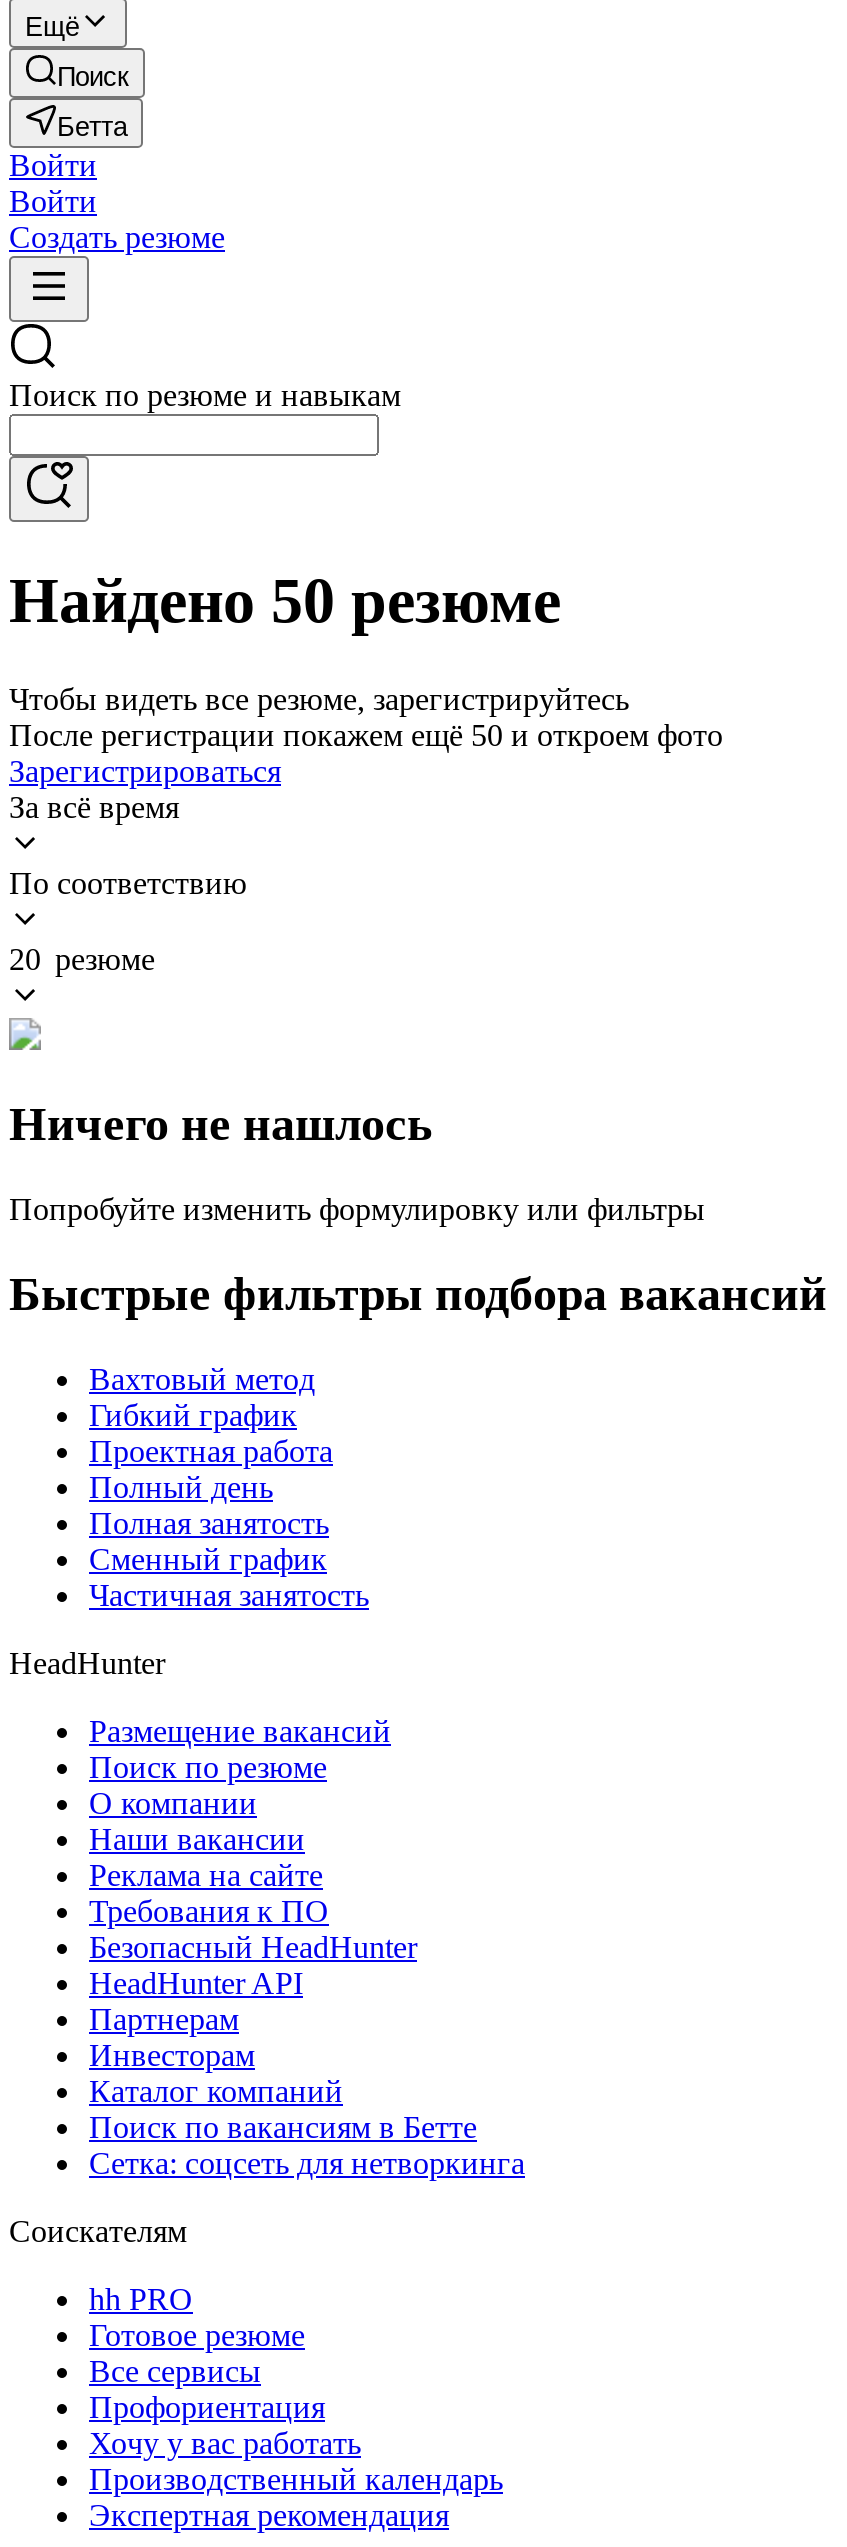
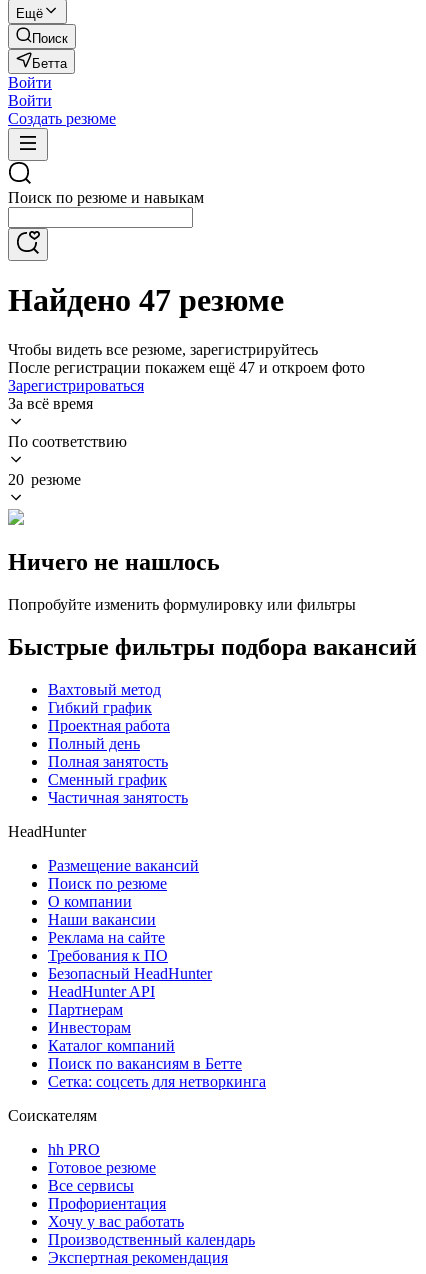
- Найдено 50 резюме
+ Найдено 47 резюме

- После регистрации покажем ещё 50 и откроем фото
+ После регистрации покажем ещё 47 и откроем фото
